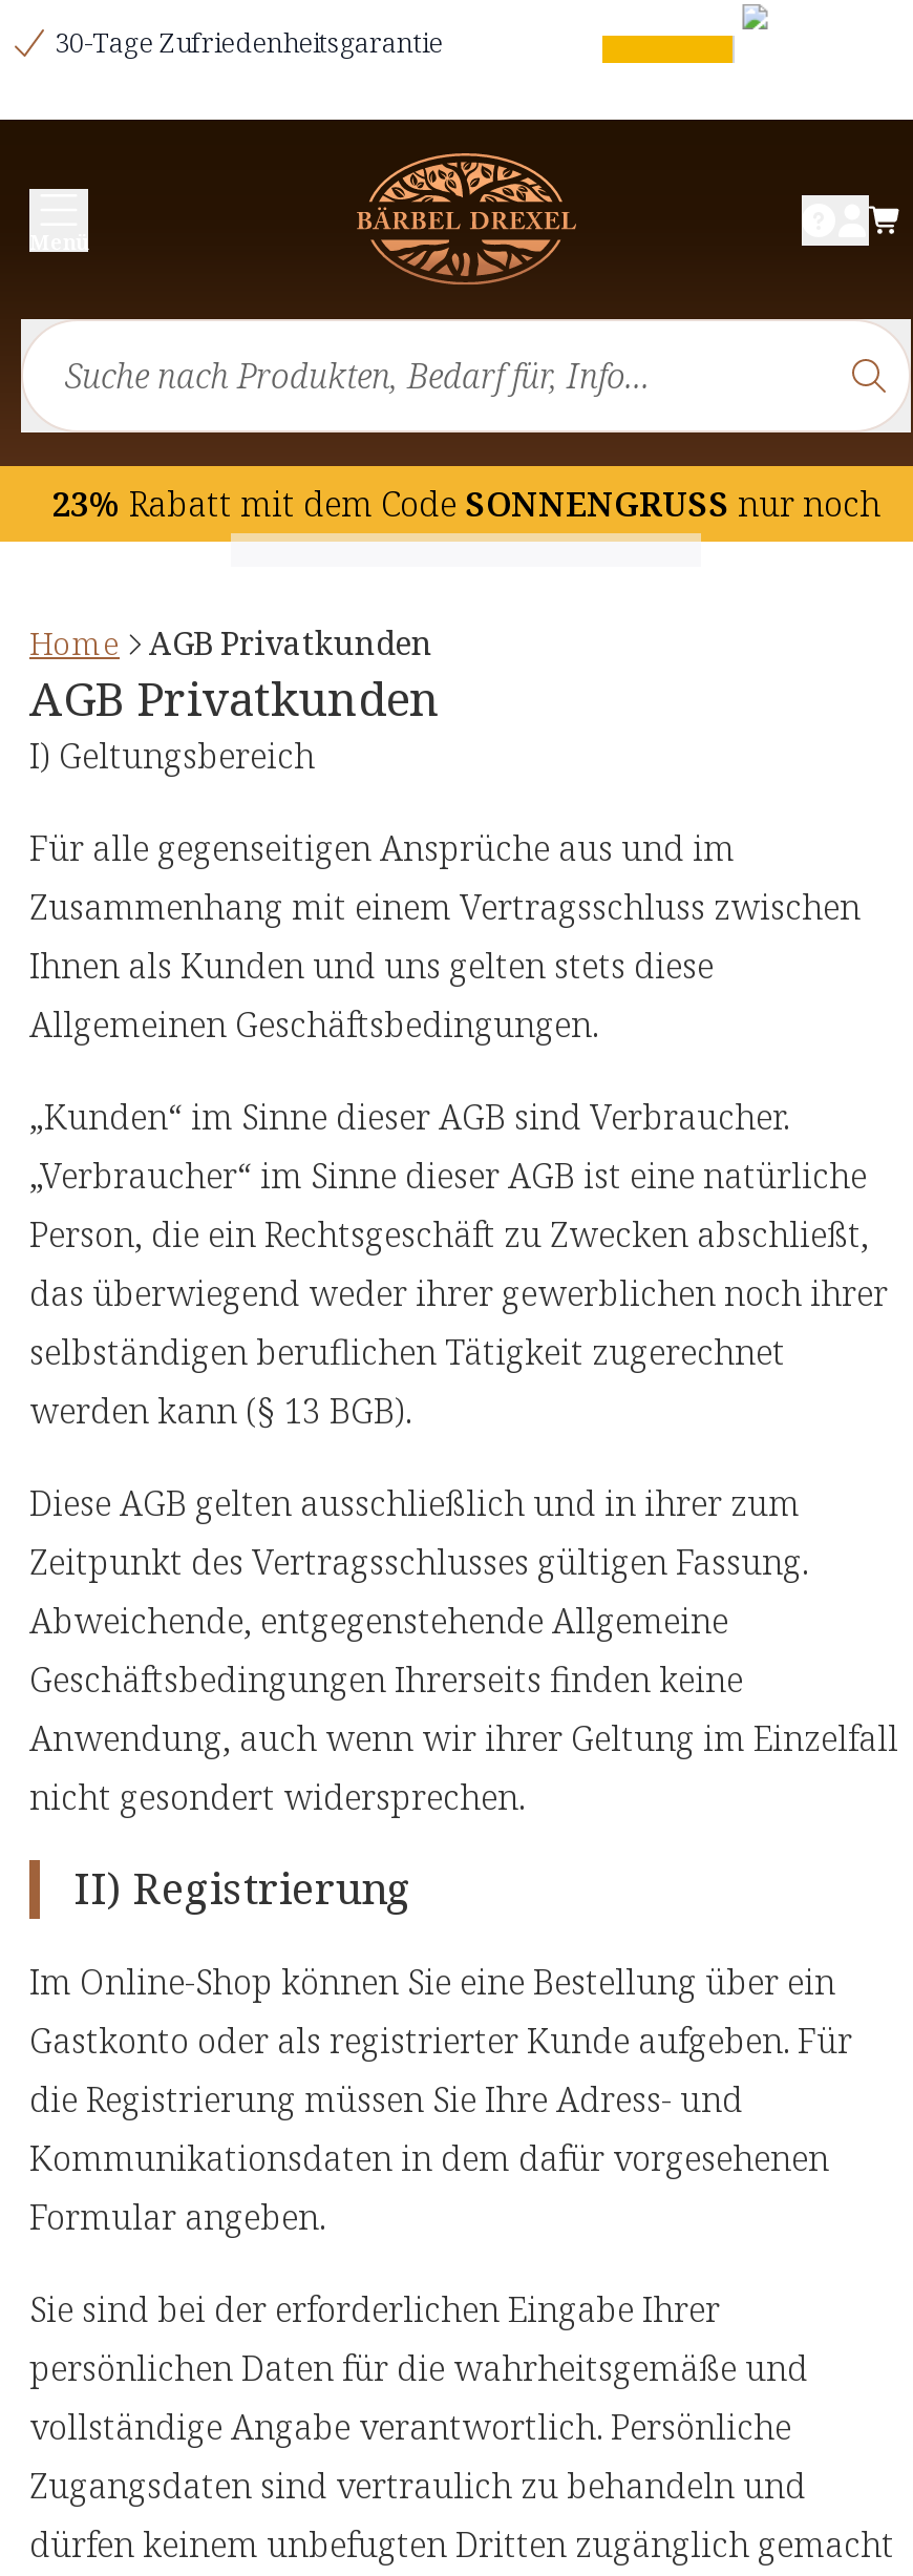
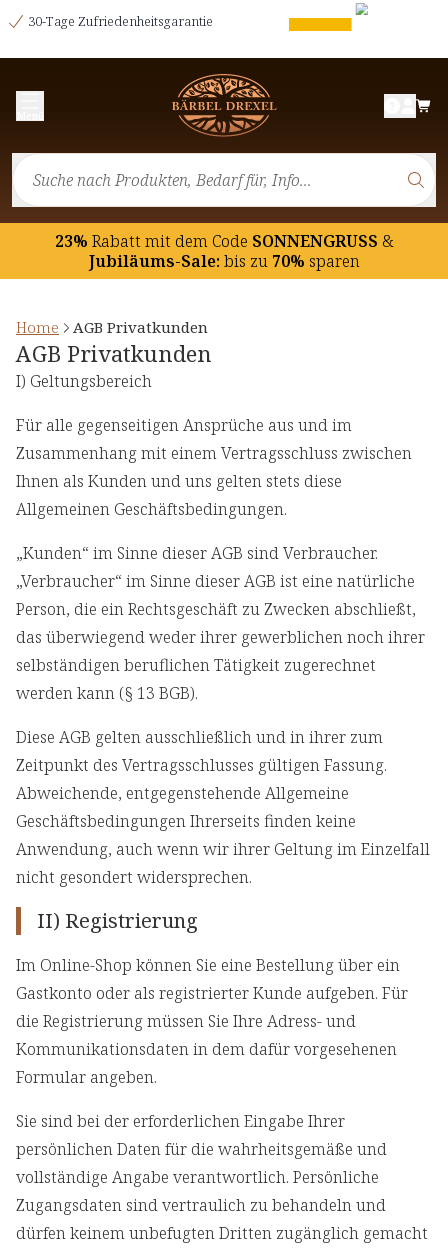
- 23% Rabatt mit dem Code SONNENGRUSS nur noch
+ 23% Rabatt mit dem Code SONNENGRUSS &
+ Jubiläums-Sale: bis zu 70% sparen
